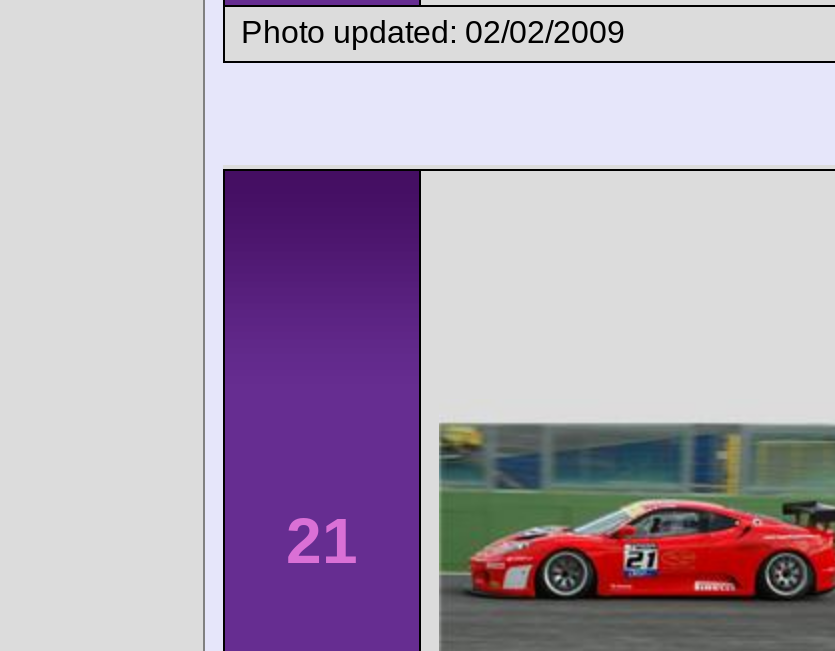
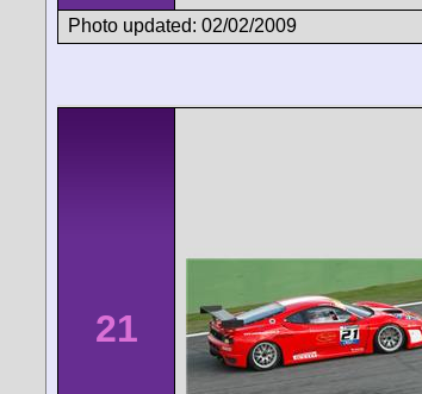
- [image]
+ [image]
